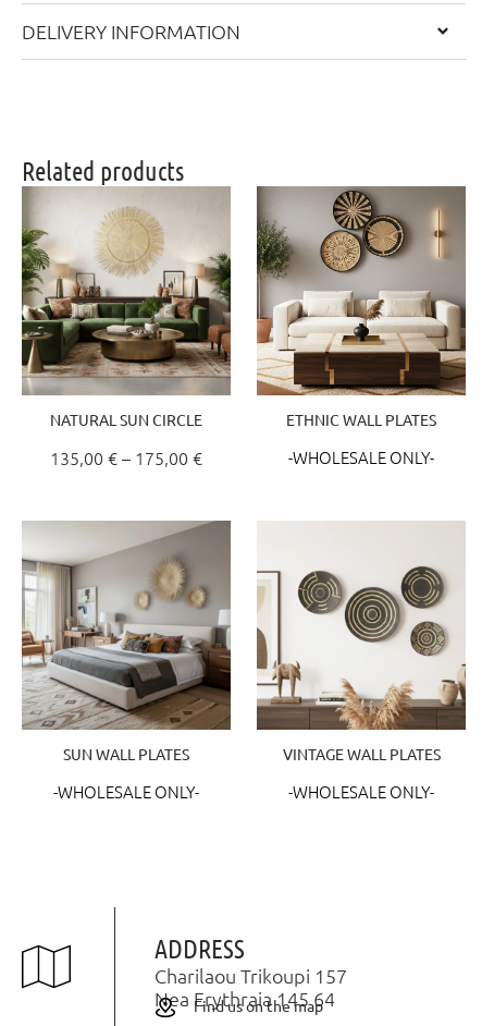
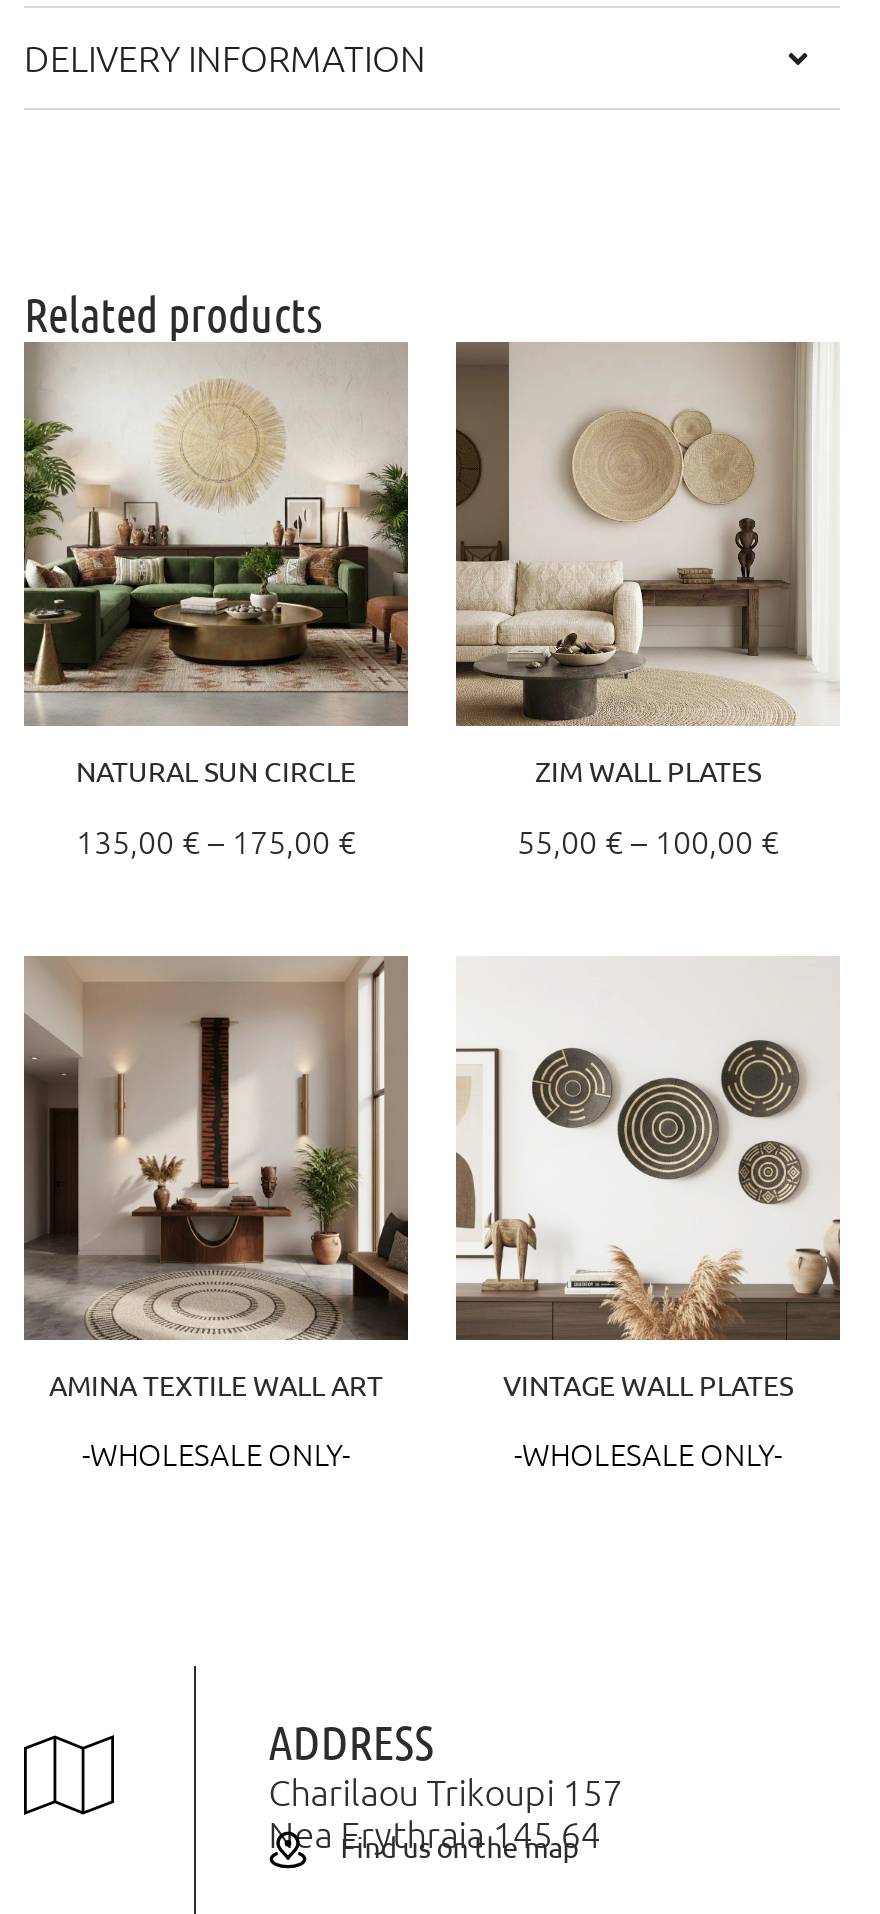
- [image]
- ETHNIC WALL PLATES
+ [image]
+ ZIM WALL PLATES

- -WHOLESALE ONLY-
+ 55,00 € – 100,00 €

- [image]
- SUN WALL PLATES
+ [image]
+ AMINA TEXTILE WALL ART
